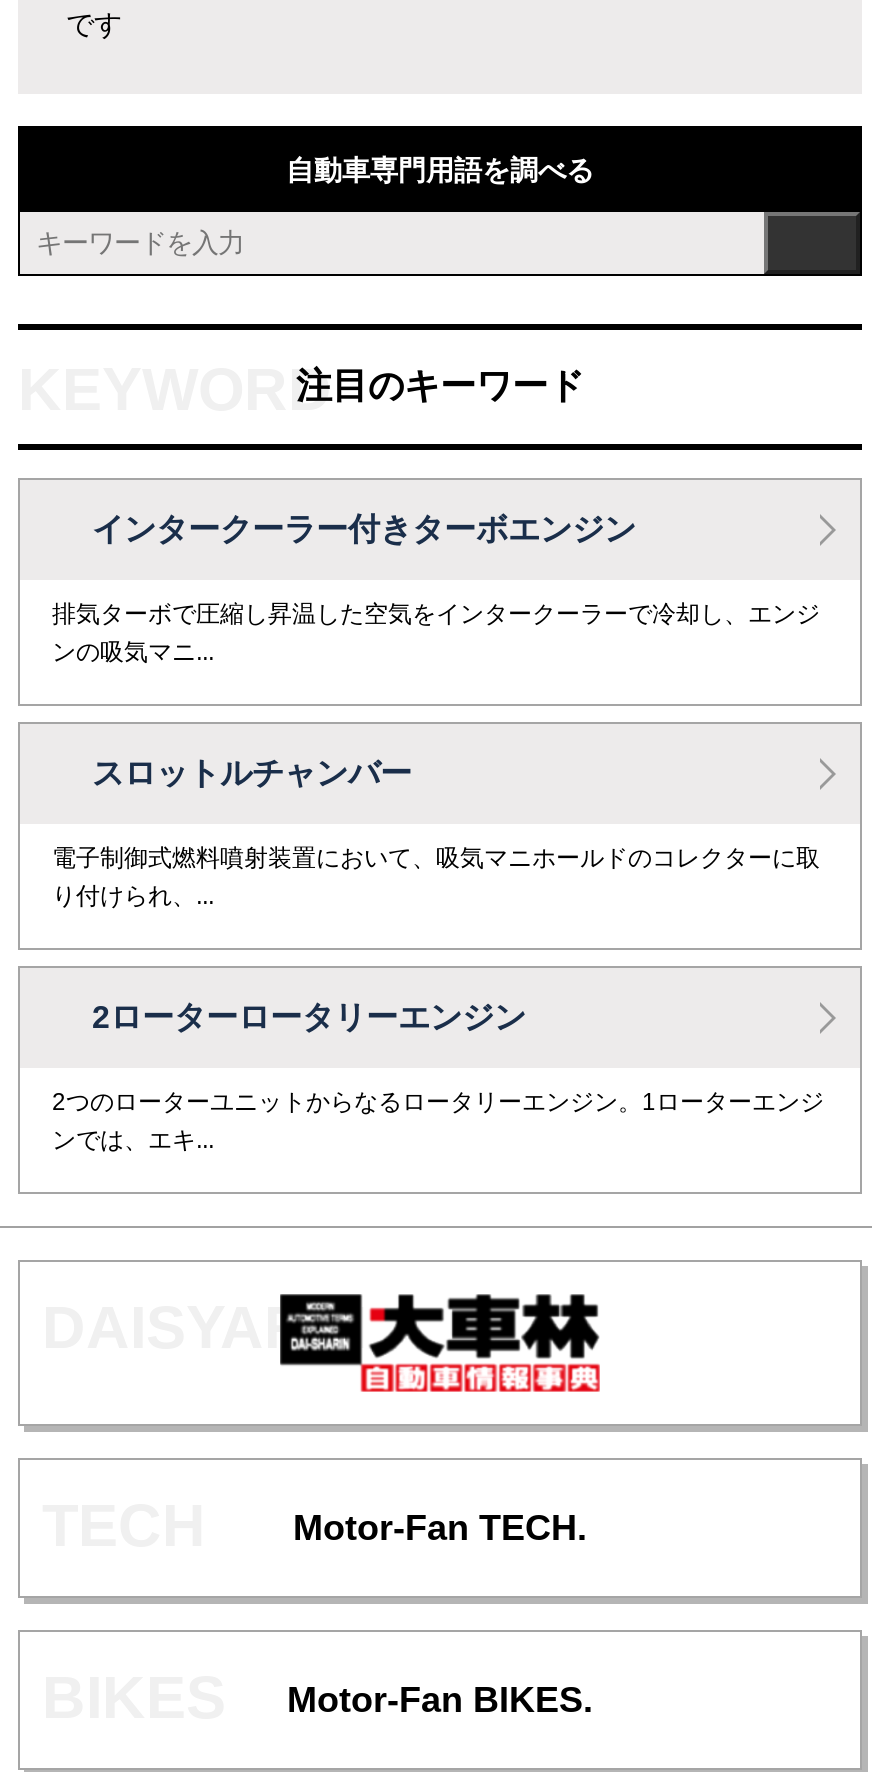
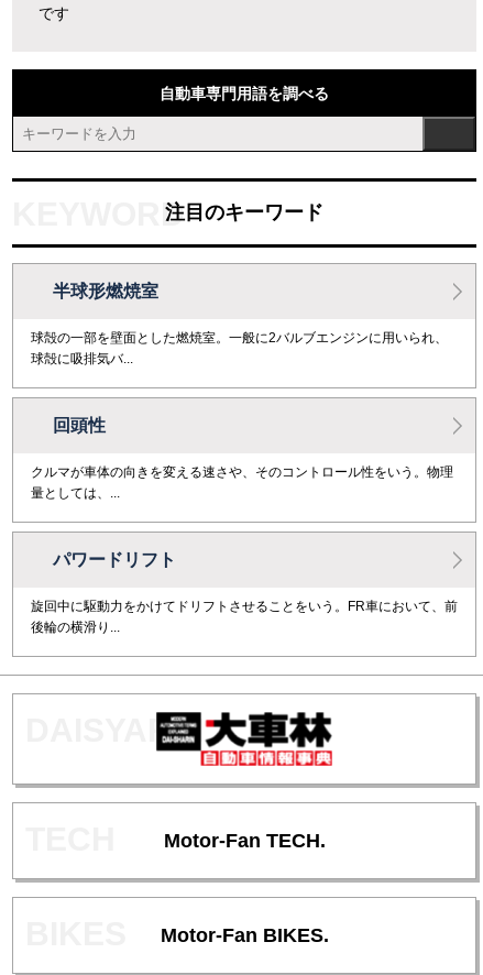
- インタークーラー付きターボエンジン
+ 半球形燃焼室

- 排気ターボで圧縮し昇温した空気をインタークーラーで冷却し、エンジ
- ンの吸気マニ...
+ 球殻の一部を壁面とした燃焼室。一般に2バルブエンジンに用いられ、
+ 球殻に吸排気バ...

- スロットルチャンバー
+ 回頭性

- 電子制御式燃料噴射装置において、吸気マニホールドのコレクターに取
- り付けられ、...
+ クルマが車体の向きを変える速さや、そのコントロール性をいう。物理
+ 量としては、...

- 2ローターロータリーエンジン
+ パワードリフト

- 2つのローターユニットからなるロータリーエンジン。1ローターエンジ
- ンでは、エキ...
+ 旋回中に駆動力をかけてドリフトさせることをいう。FR車において、前
+ 後輪の横滑り...
